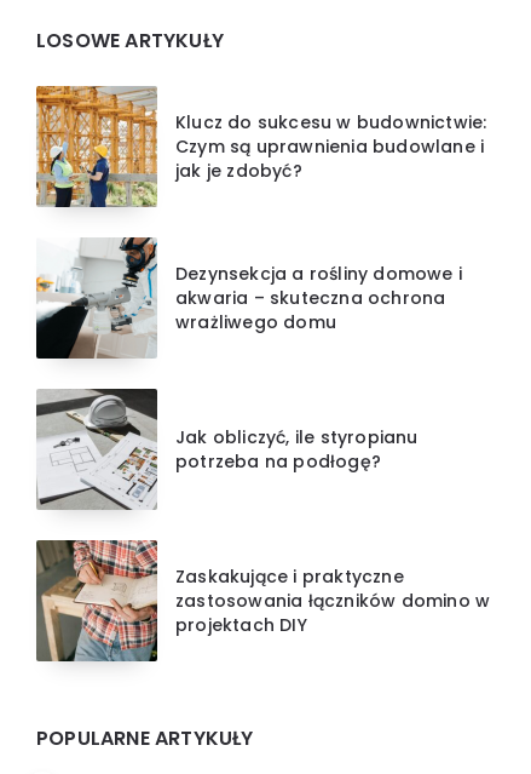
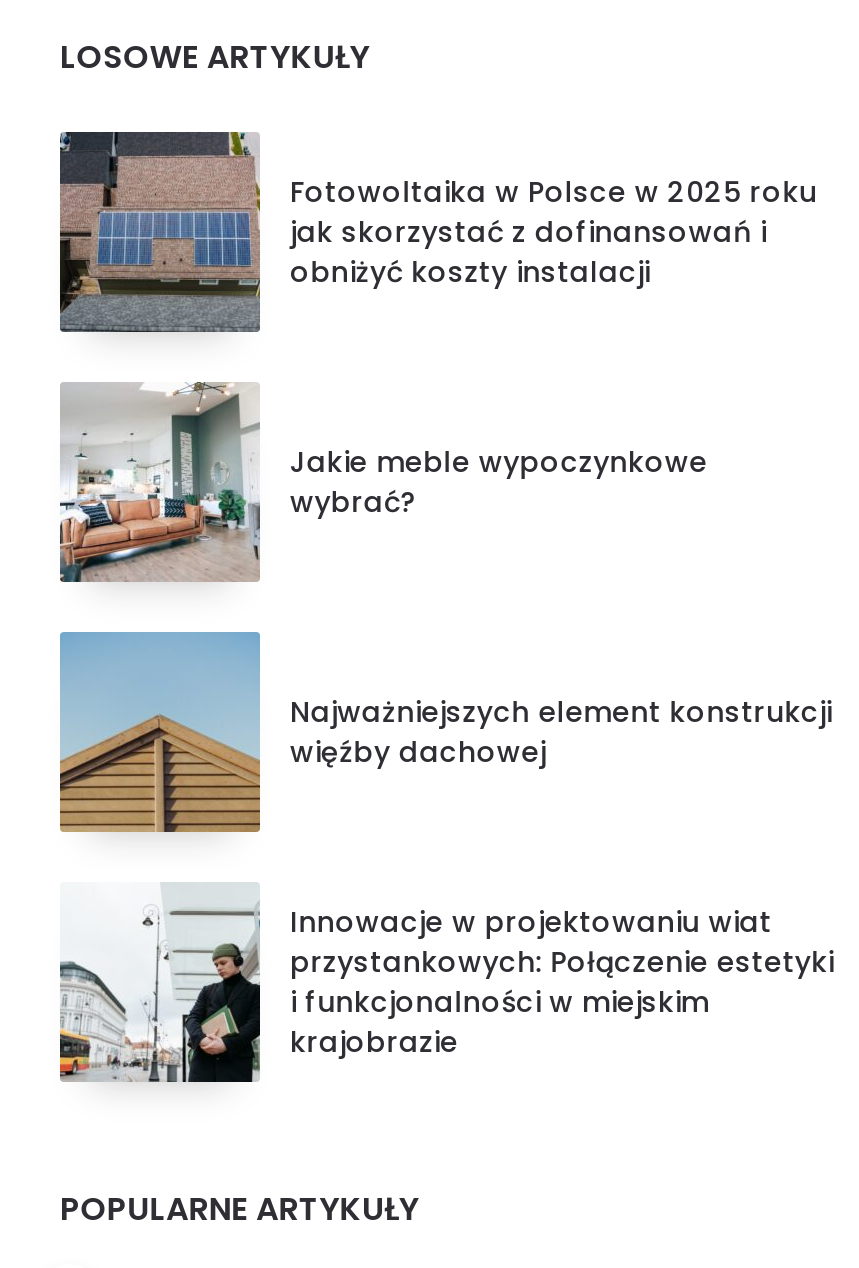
- [image]
- Klucz do sukcesu w budownictwie:
- Czym są uprawnienia budowlane i
- jak je zdobyć?
+ [image]
+ Fotowoltaika w Polsce w 2025 roku
+ jak skorzystać z dofinansowań i
+ obniżyć koszty instalacji

- [image]
- Dezynsekcja a rośliny domowe i
- akwaria – skuteczna ochrona
- wrażliwego domu
+ [image]
+ Jakie meble wypoczynkowe
+ wybrać?

- [image]
- Jak obliczyć, ile styropianu
- potrzeba na podłogę?
+ [image]
+ Najważniejszych element konstrukcji
+ więźby dachowej

- [image]
- Zaskakujące i praktyczne
- zastosowania łączników domino w
- projektach DIY
+ [image]
+ Innowacje w projektowaniu wiat
+ przystankowych: Połączenie estetyki
+ i funkcjonalności w miejskim
+ krajobrazie
